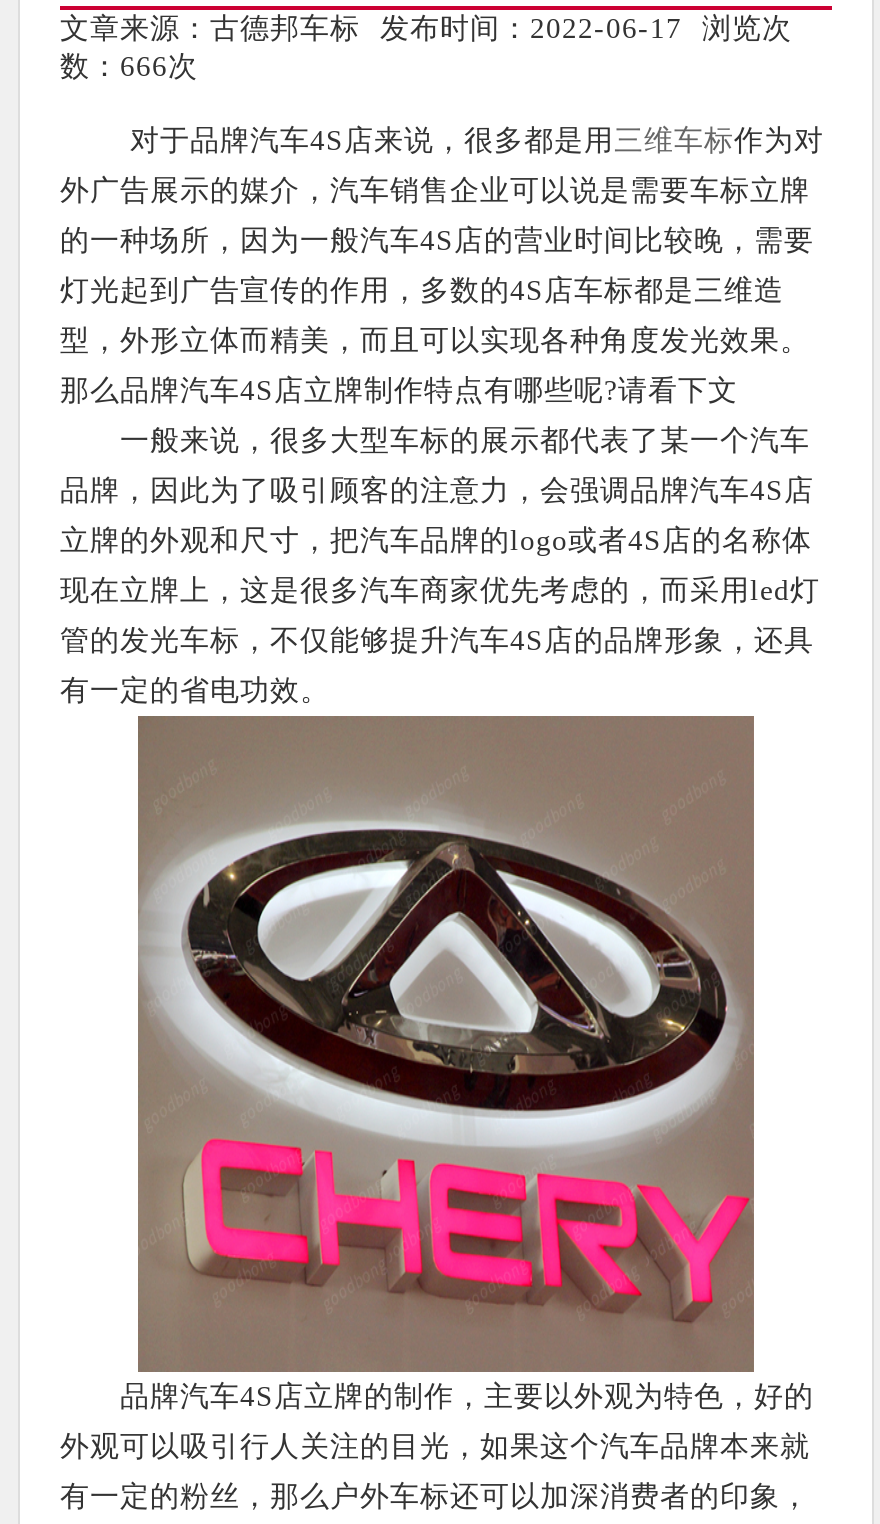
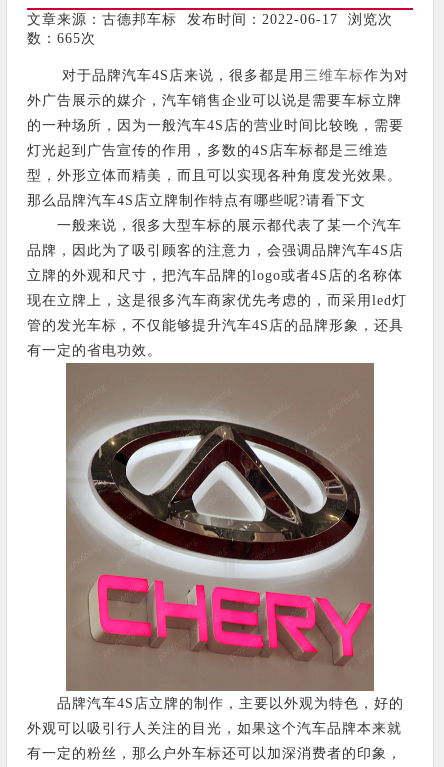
- 数：666次
+ 数：665次
